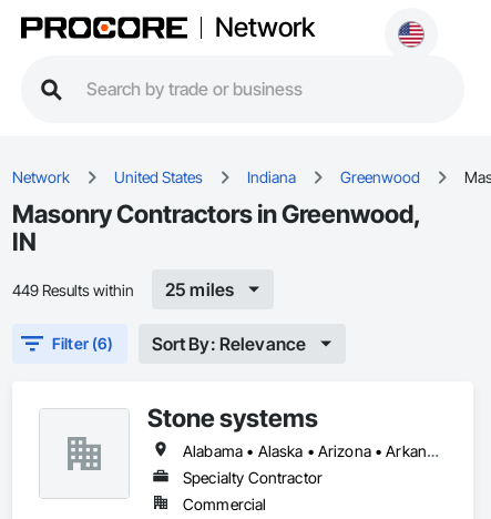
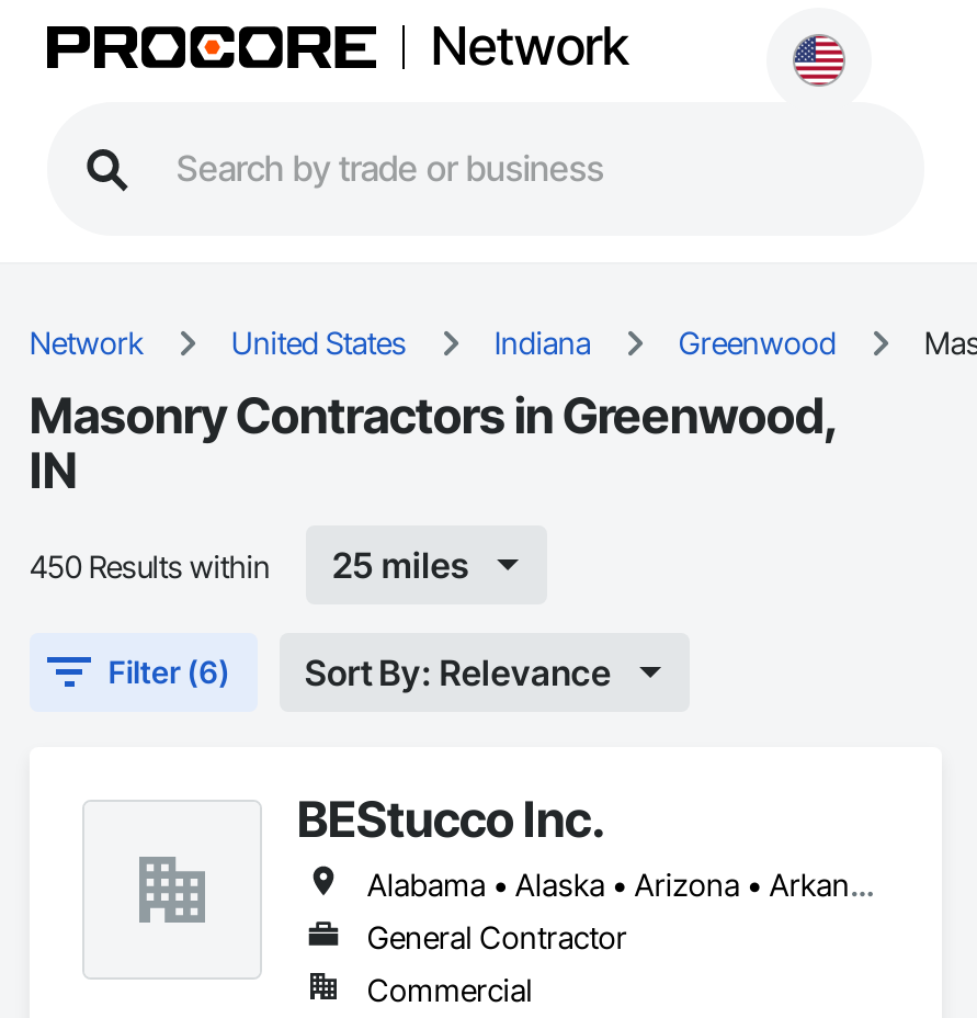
- 449 Results within
+ 450 Results within

- Stone systems
+ BEStucco Inc.

- Specialty Contractor
+ General Contractor
